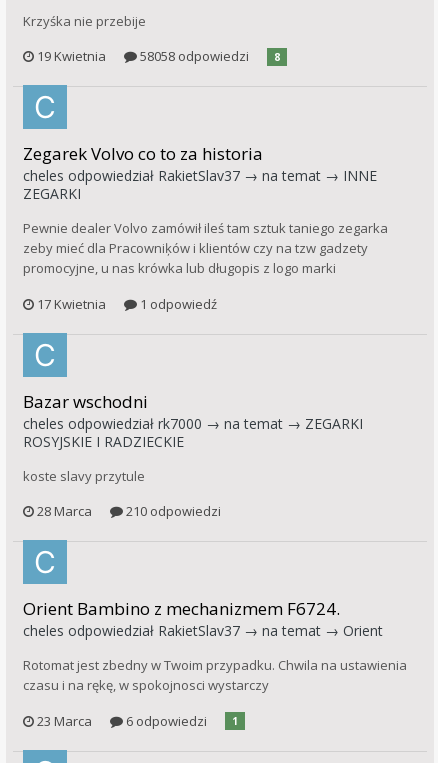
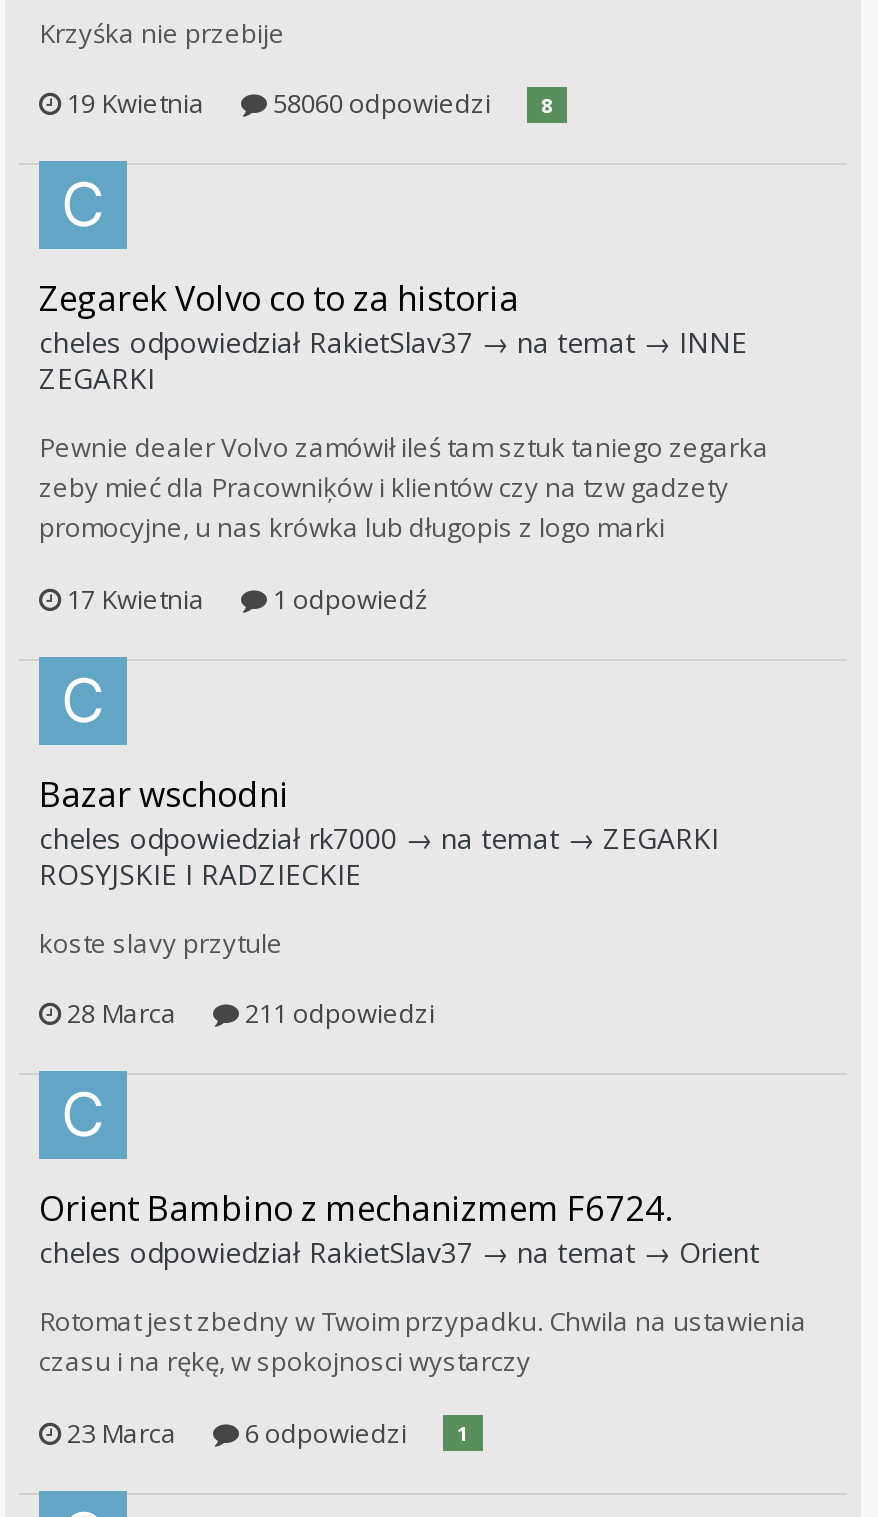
- 19 Kwietnia 58058 odpowiedzi 8
+ 19 Kwietnia 58060 odpowiedzi 8

- 28 Marca 210 odpowiedzi
+ 28 Marca 211 odpowiedzi
